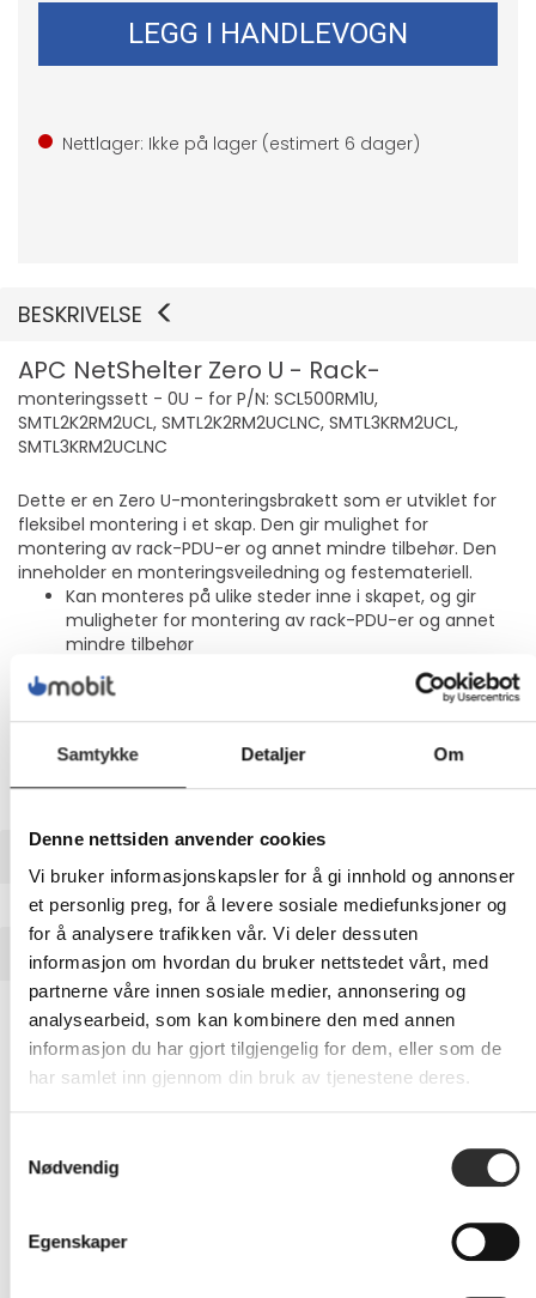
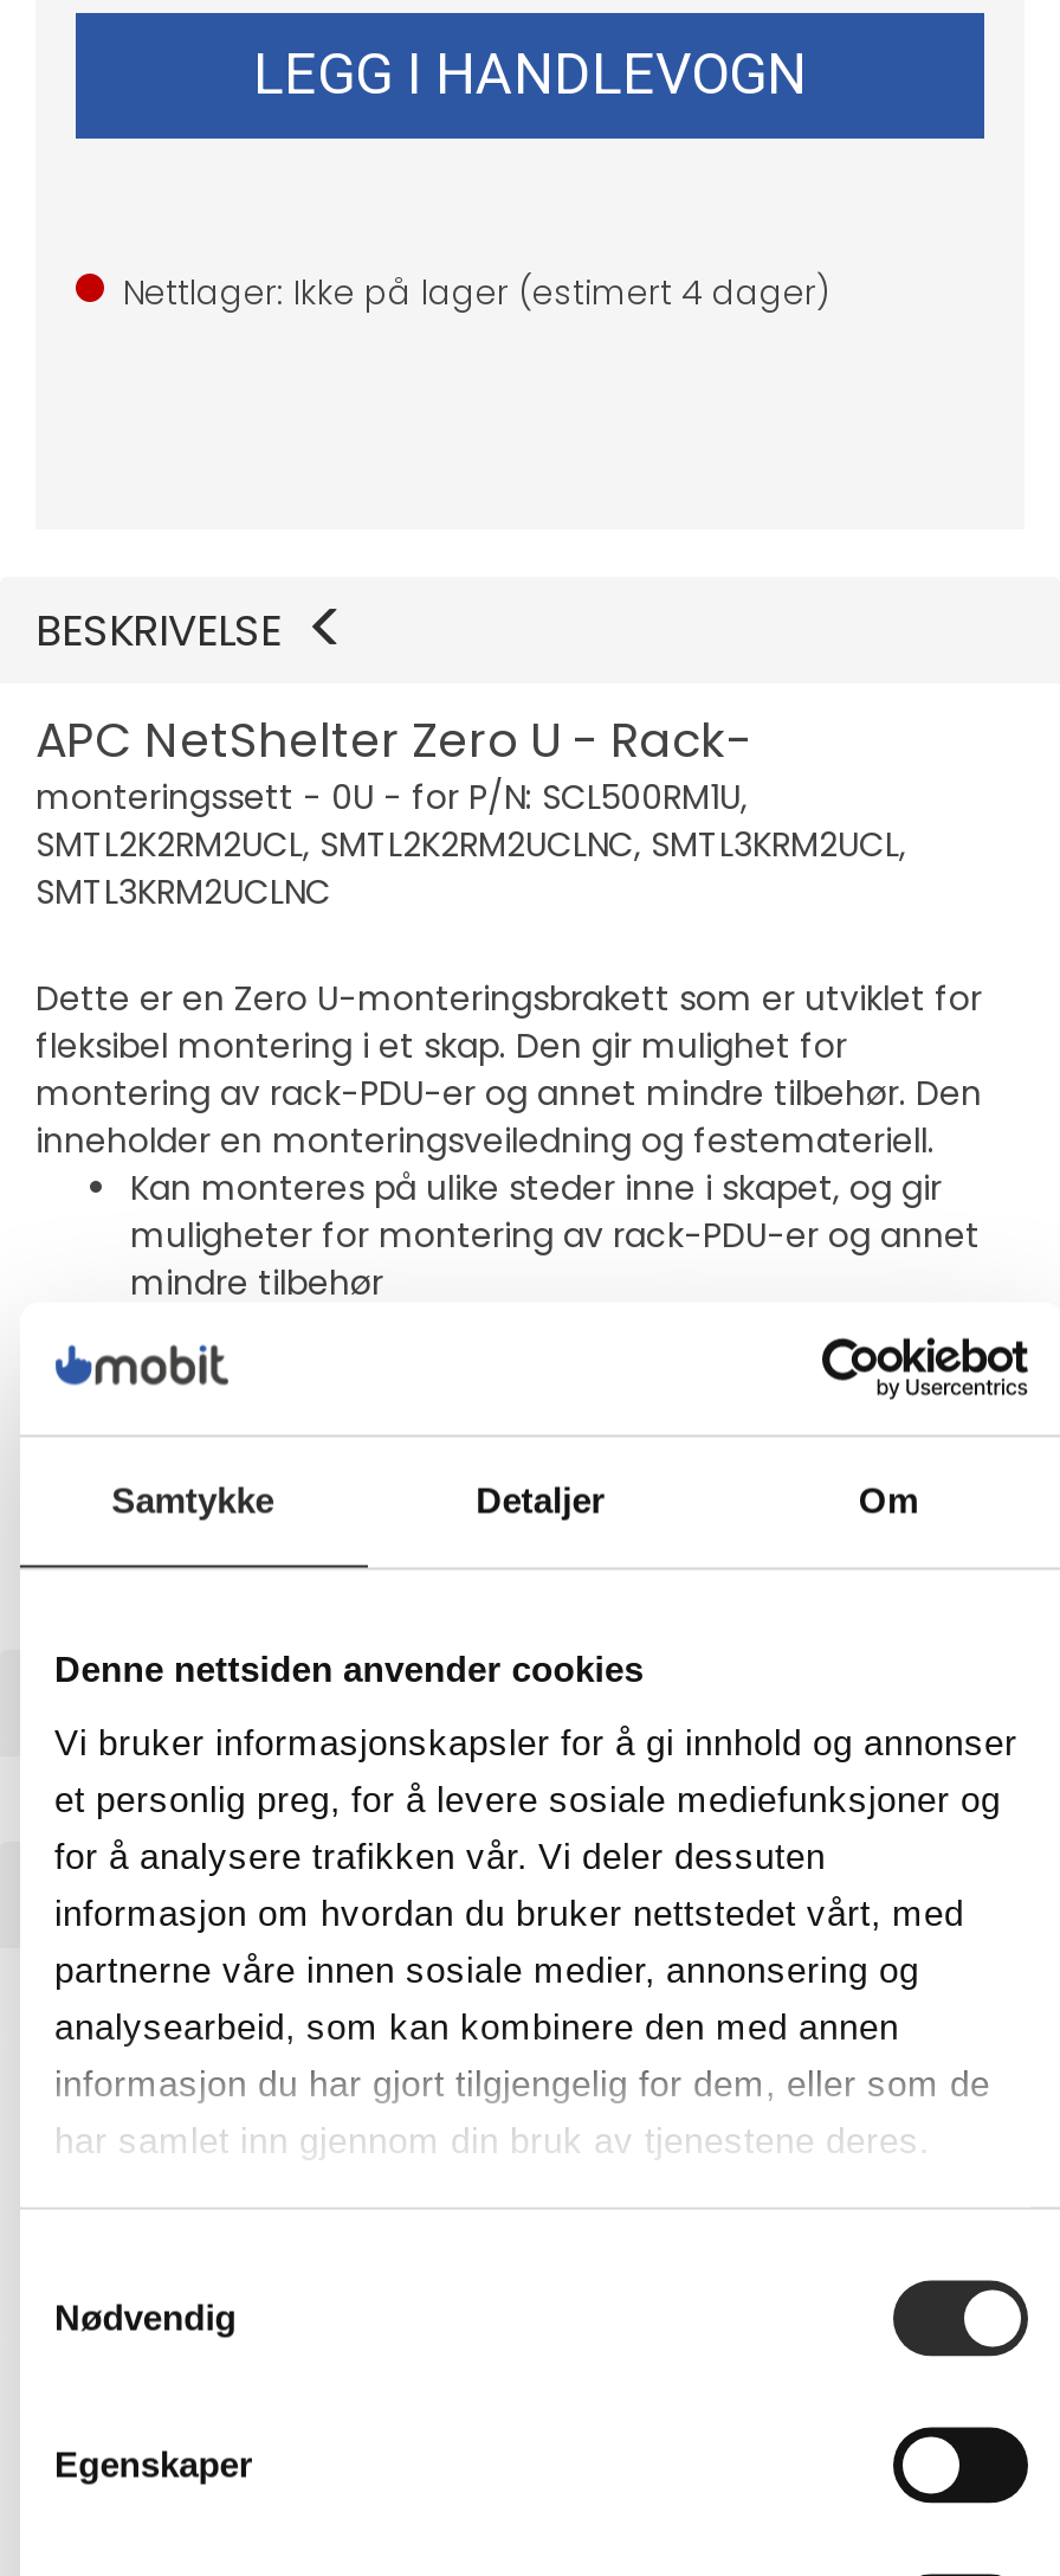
- Nettlager: Ikke på lager (estimert 6 dager)
+ Nettlager: Ikke på lager (estimert 4 dager)
